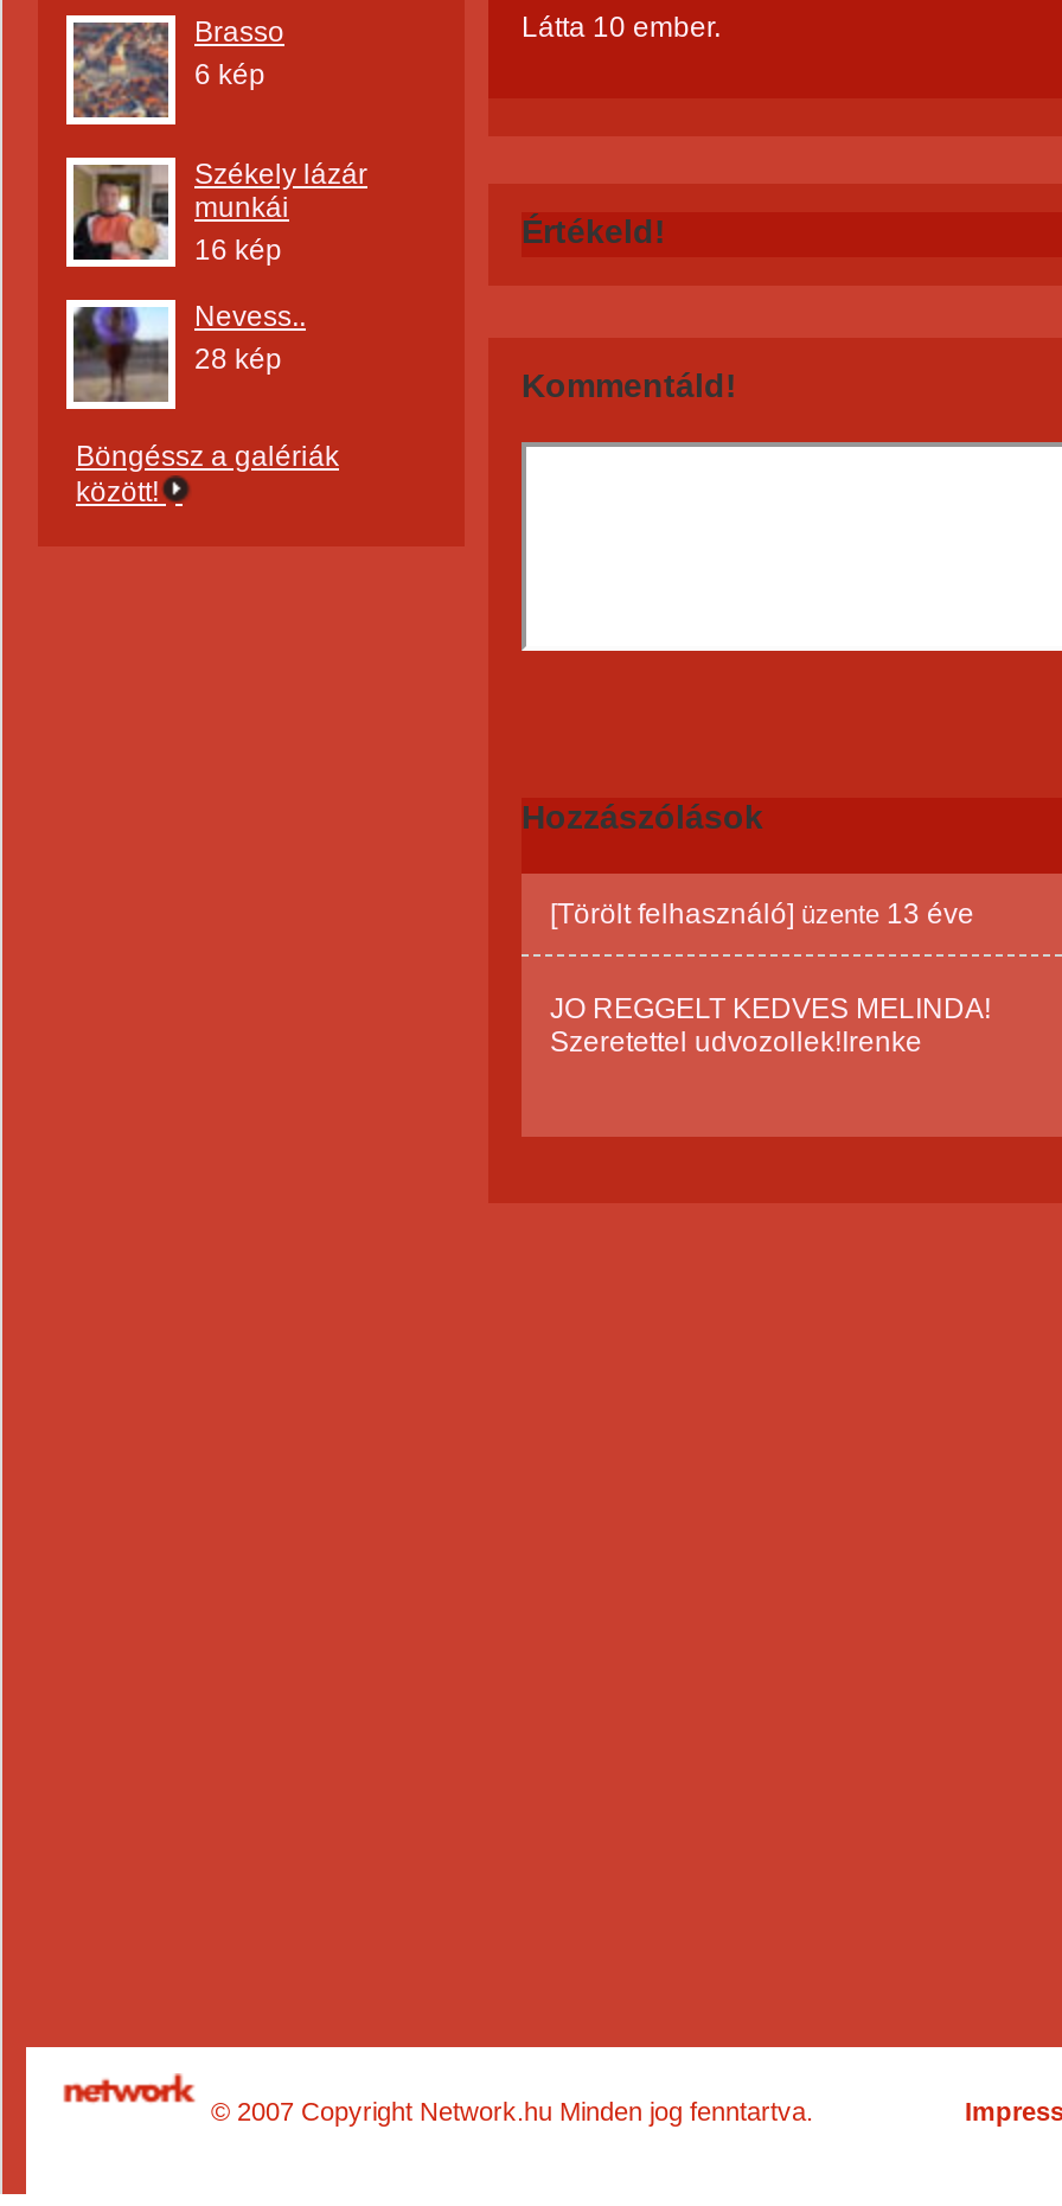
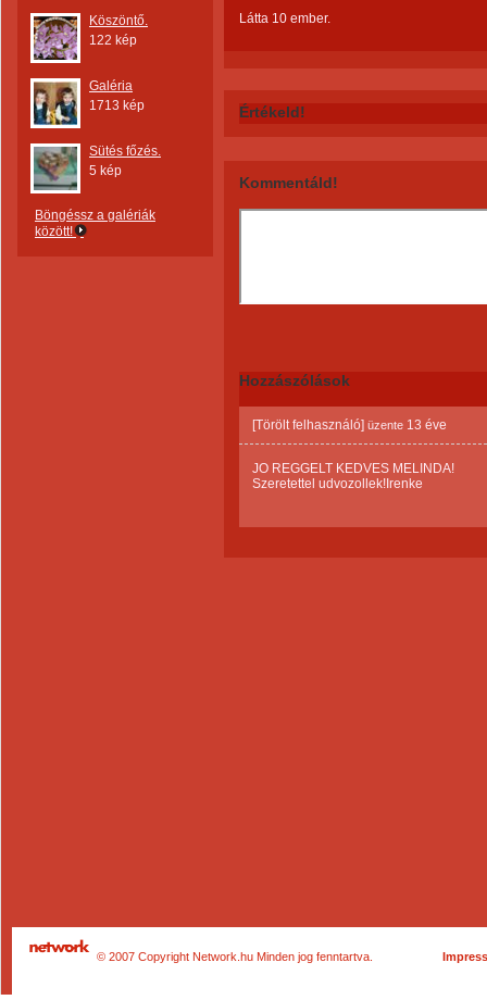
- [image]
- Brasso
- 6 kép
+ [image]
+ Köszöntő.
+ 122 kép

- [image]
- Székely lázár
- munkái
- 16 kép
+ [image]
+ Galéria
+ 1713 kép

- [image]
- Nevess..
- 28 kép
+ [image]
+ Sütés főzés.
+ 5 kép
